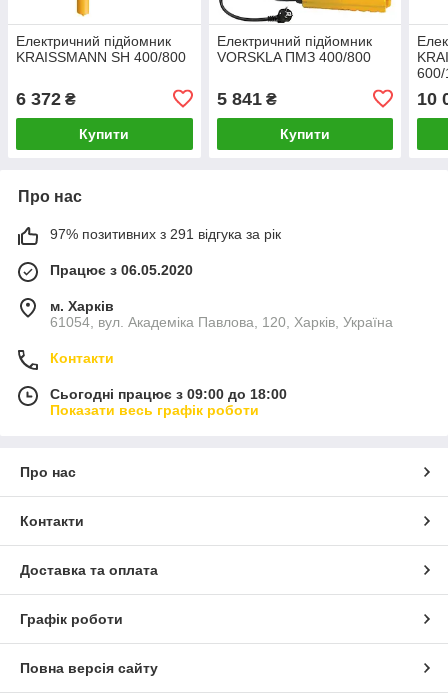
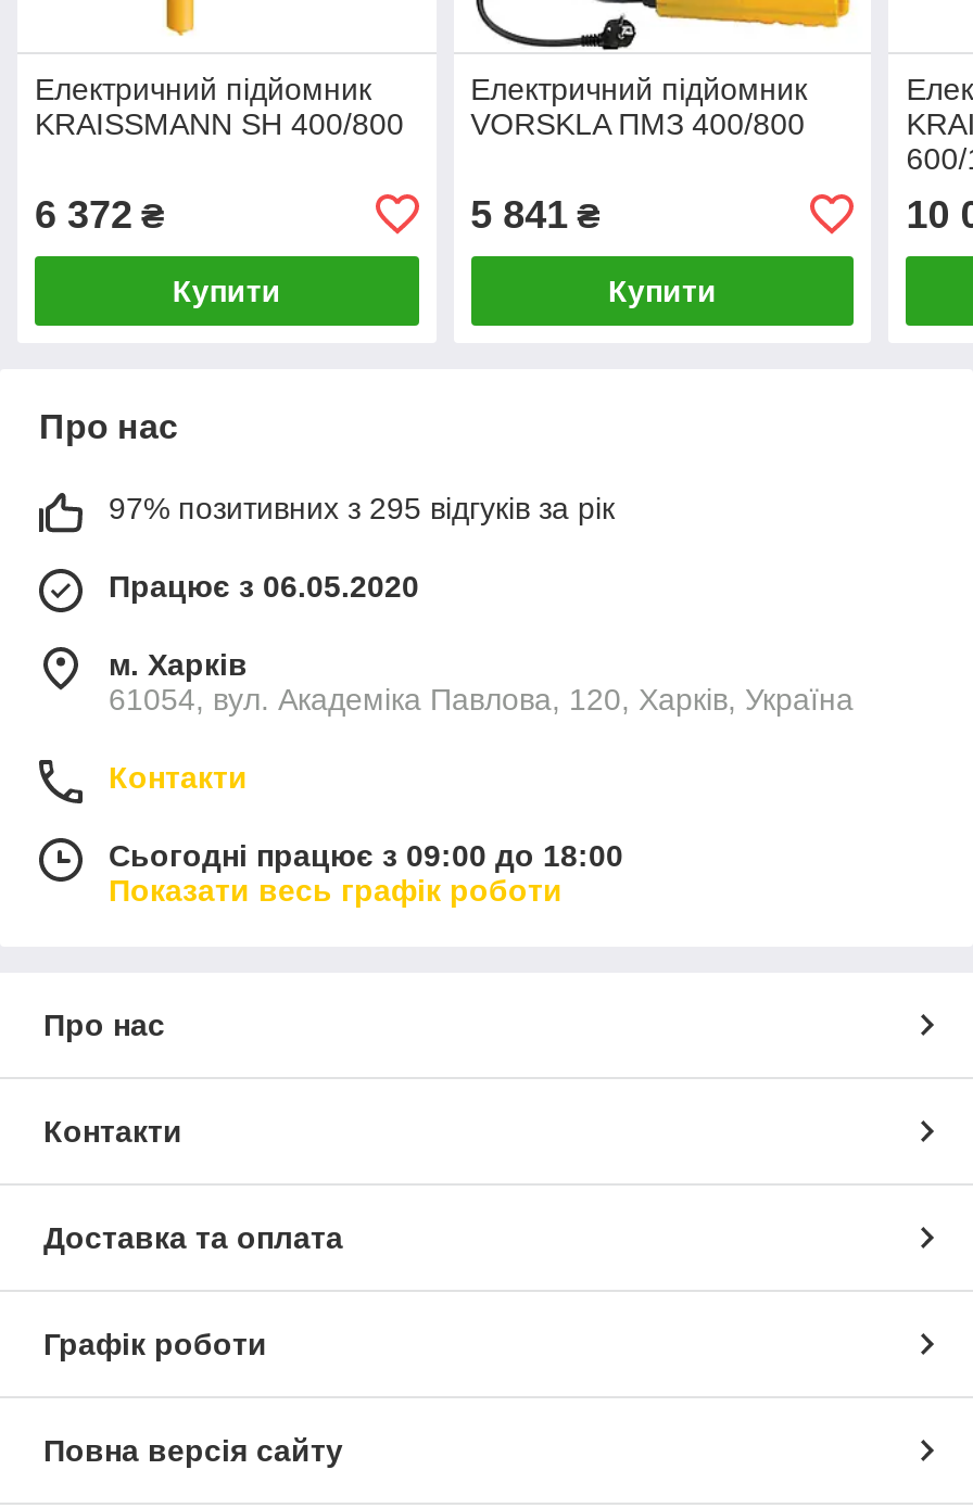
- 97% позитивних з 291 відгука за рік
+ 97% позитивних з 295 відгуків за рік
